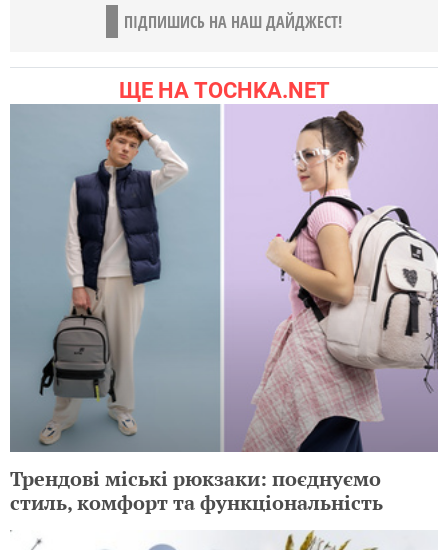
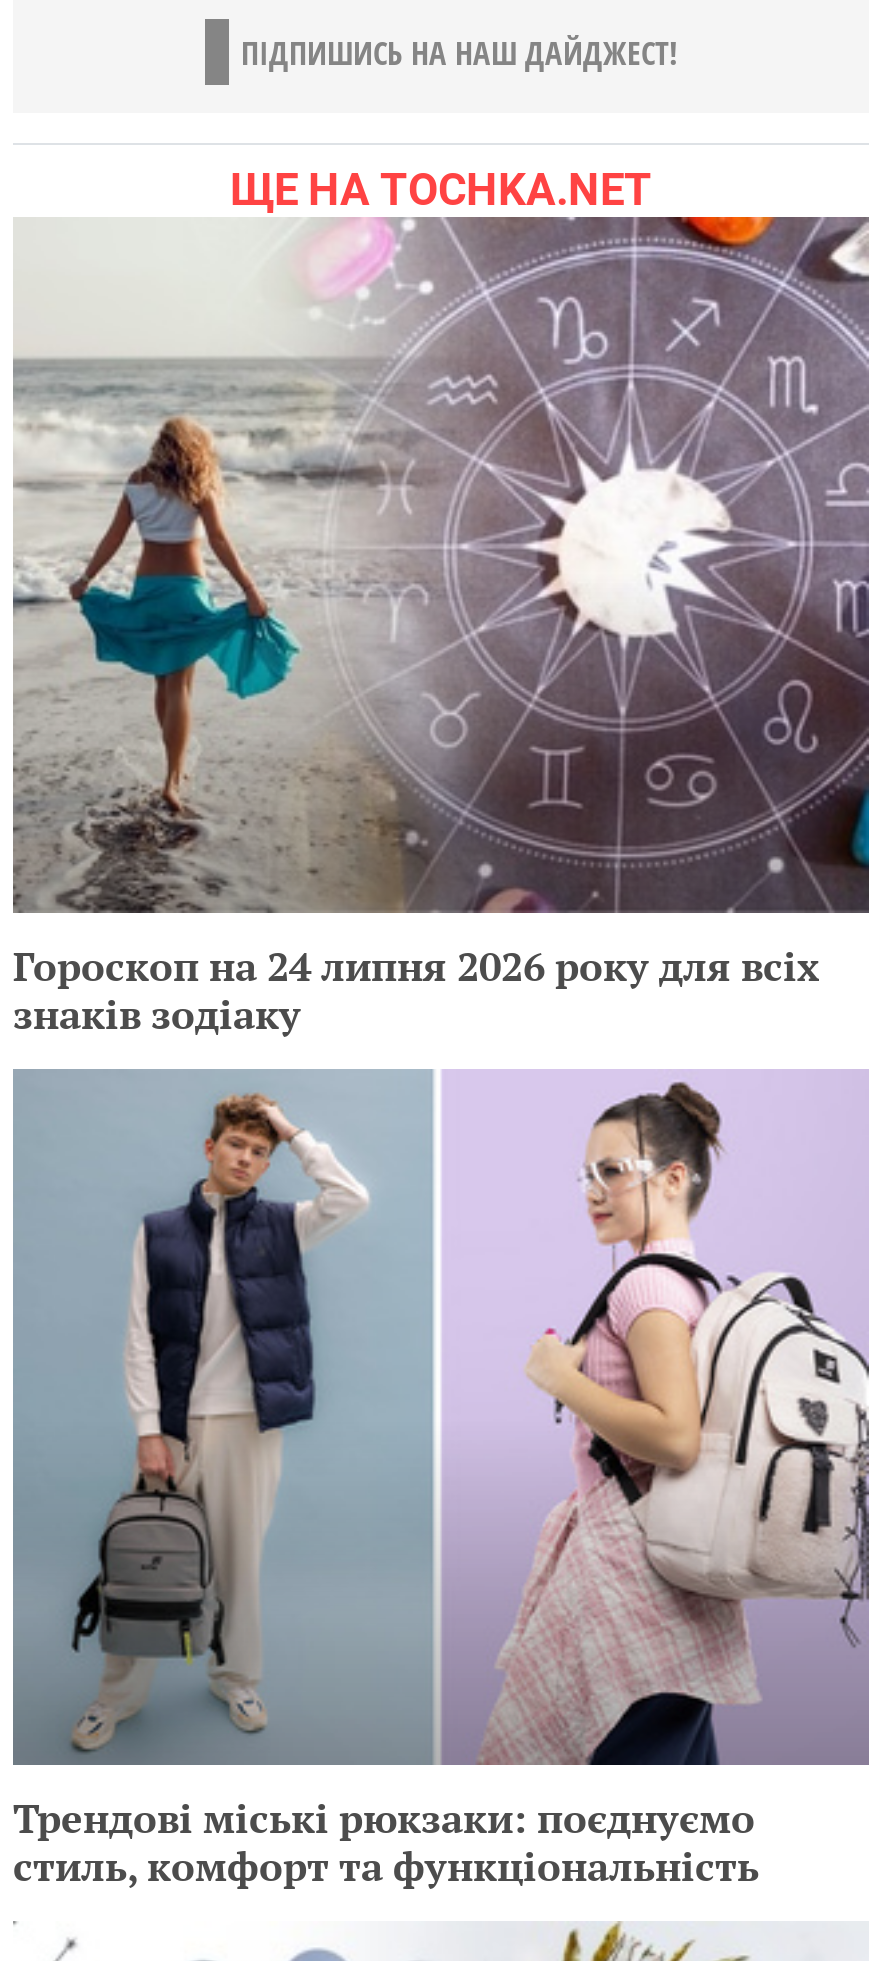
+ [image]
+ Гороскоп на 24 липня 2026 року для всіх
+ знаків зодіаку
